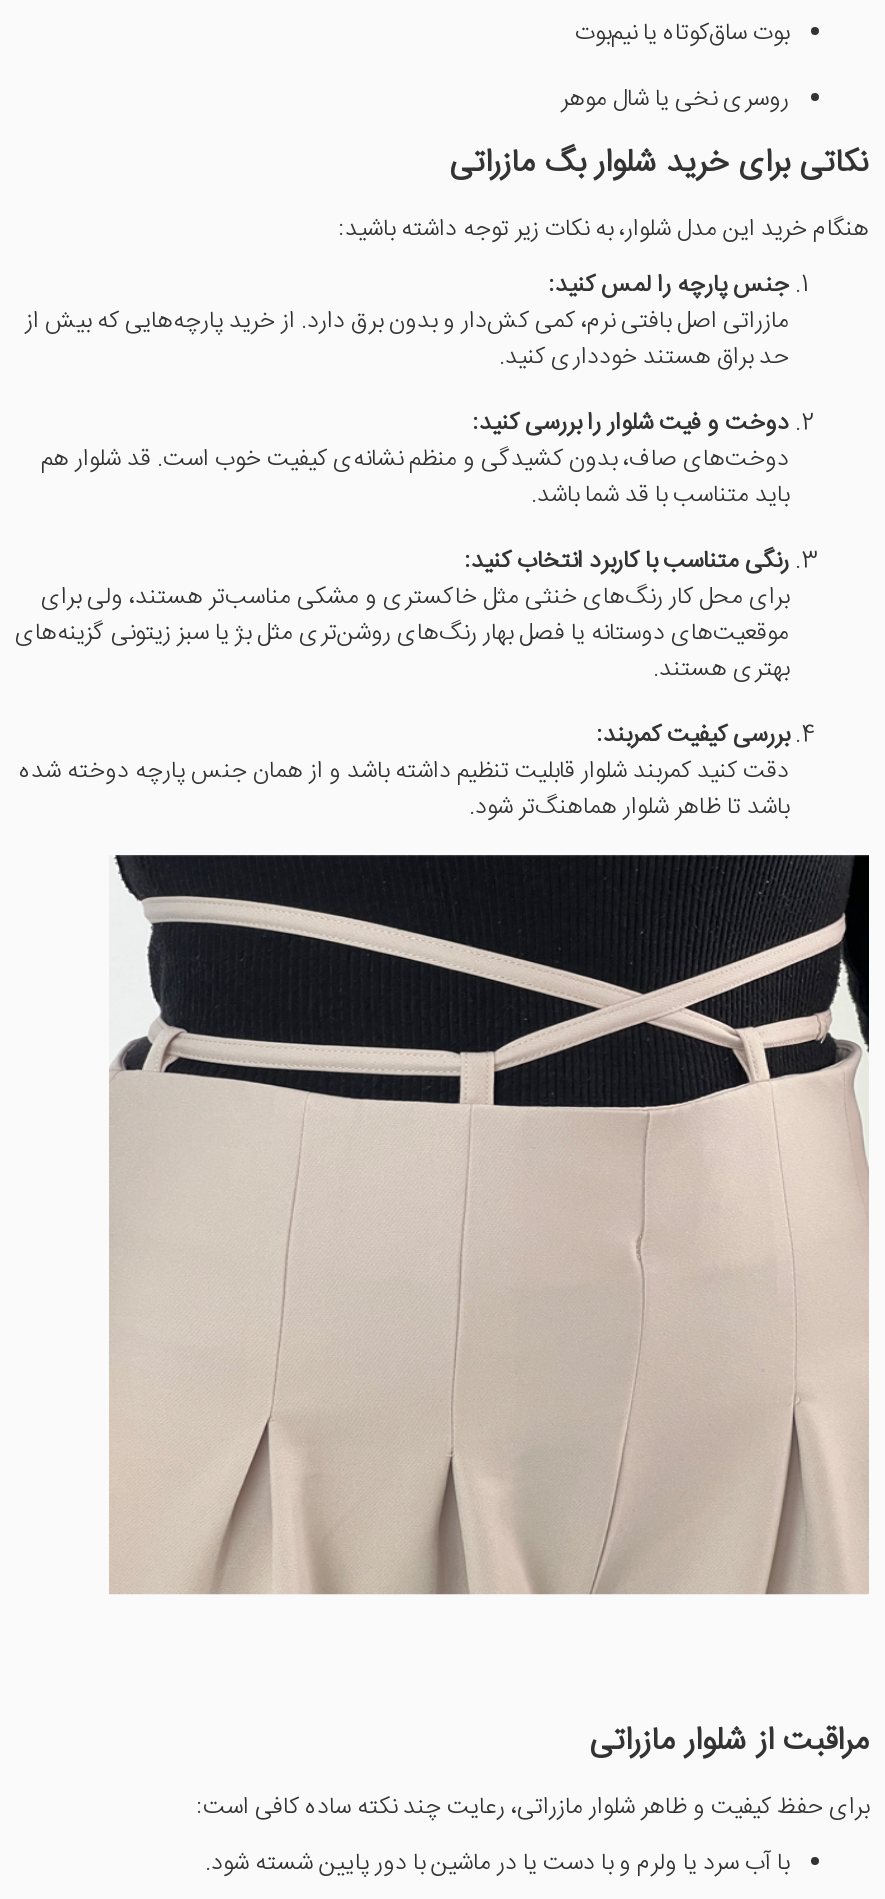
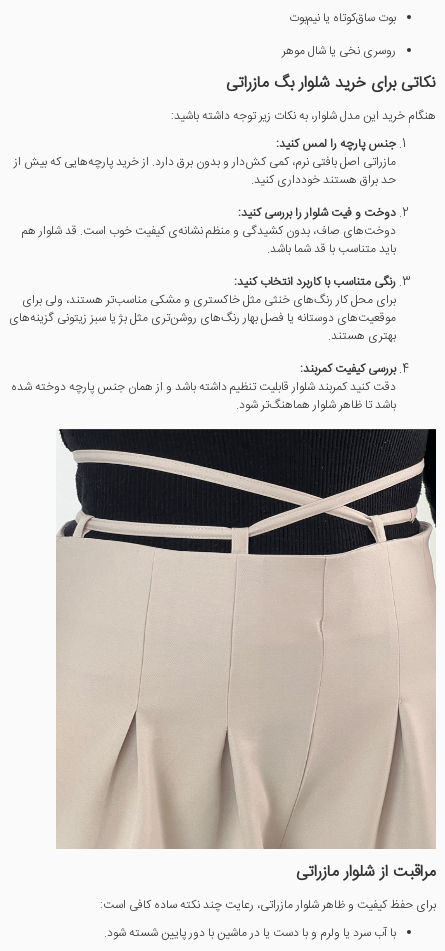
+ [image]
